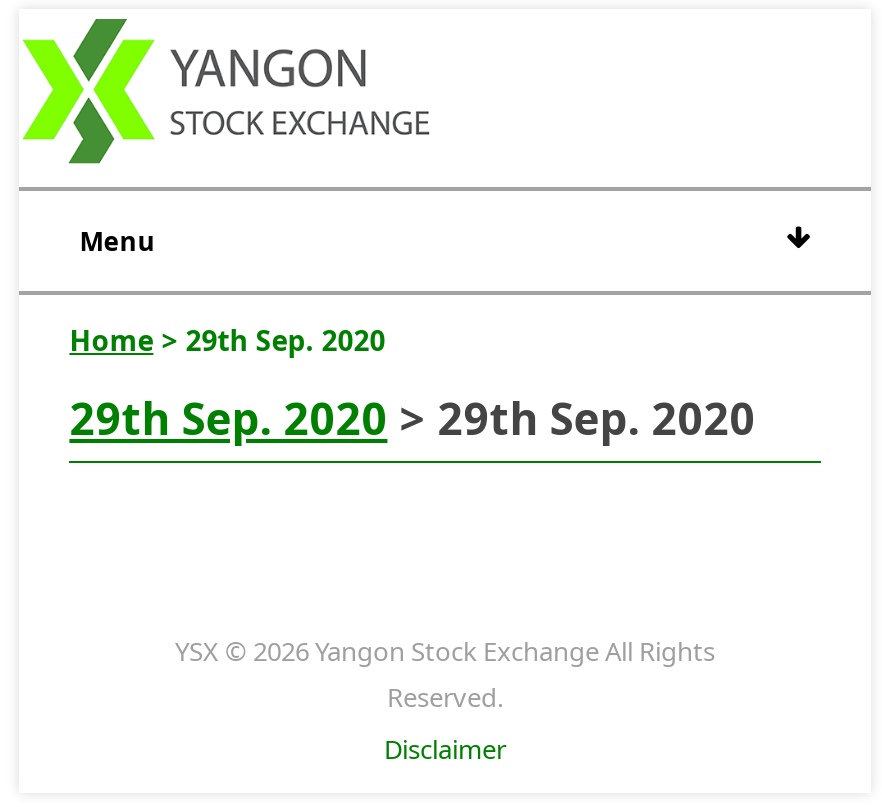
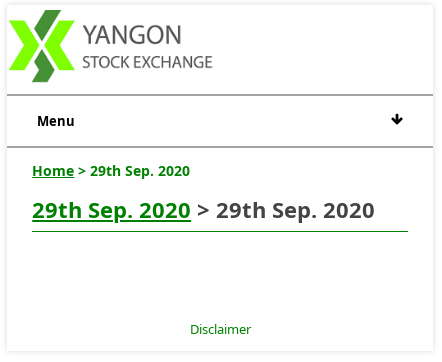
- YSX © 2026 Yangon Stock Exchange All Rights
- Reserved.
